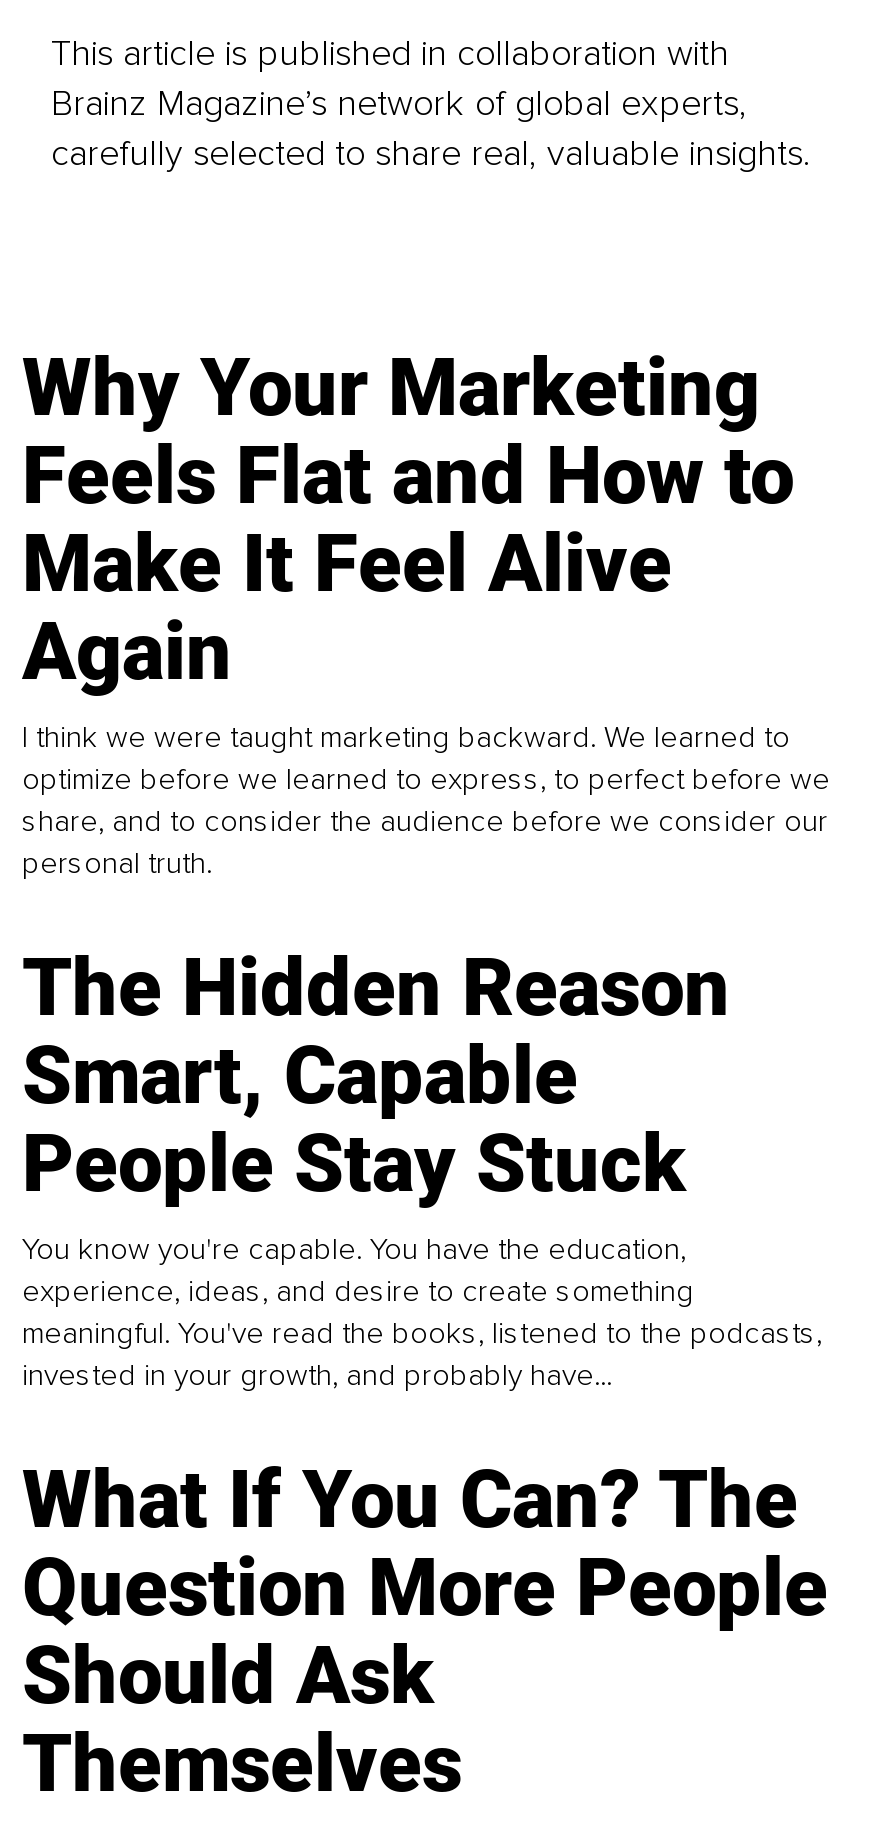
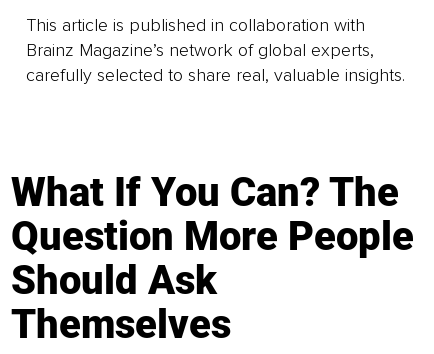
- Why Your Marketing
- Feels Flat and How to
- Make It Feel Alive
- Again
- I think we were taught marketing backward. We learned to
- optimize before we learned to express, to perfect before we
- share, and to consider the audience before we consider our
- personal truth.
- The Hidden Reason
- Smart, Capable
- People Stay Stuck
- You know you're capable. You have the education,
- experience, ideas, and desire to create something
- meaningful. You've read the books, listened to the podcasts,
- invested in your growth, and probably have...
